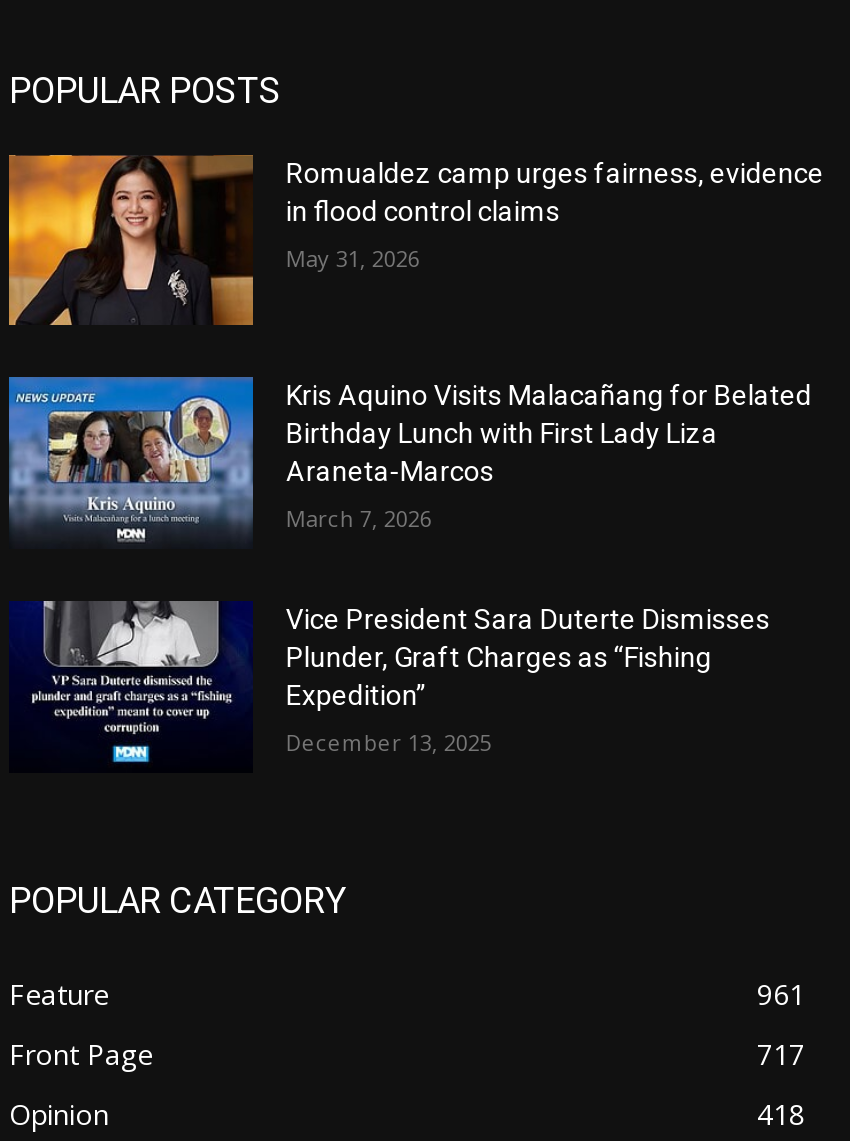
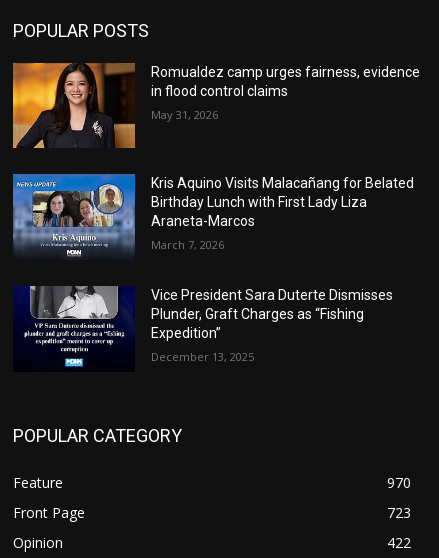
- 961
+ 970

- 717
+ 723

- 418
+ 422
